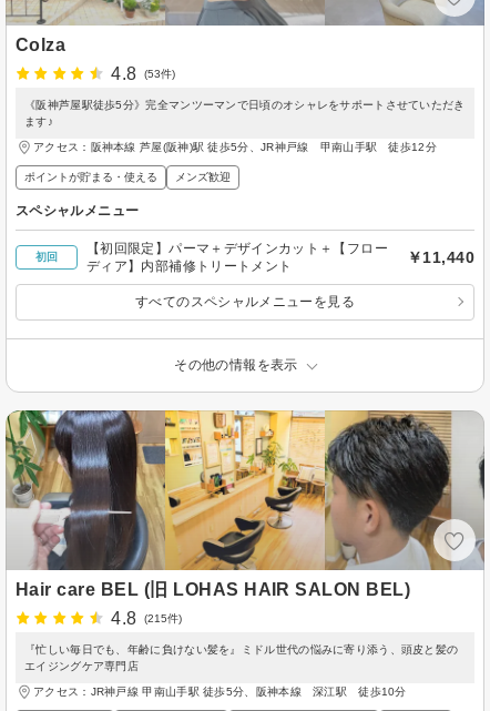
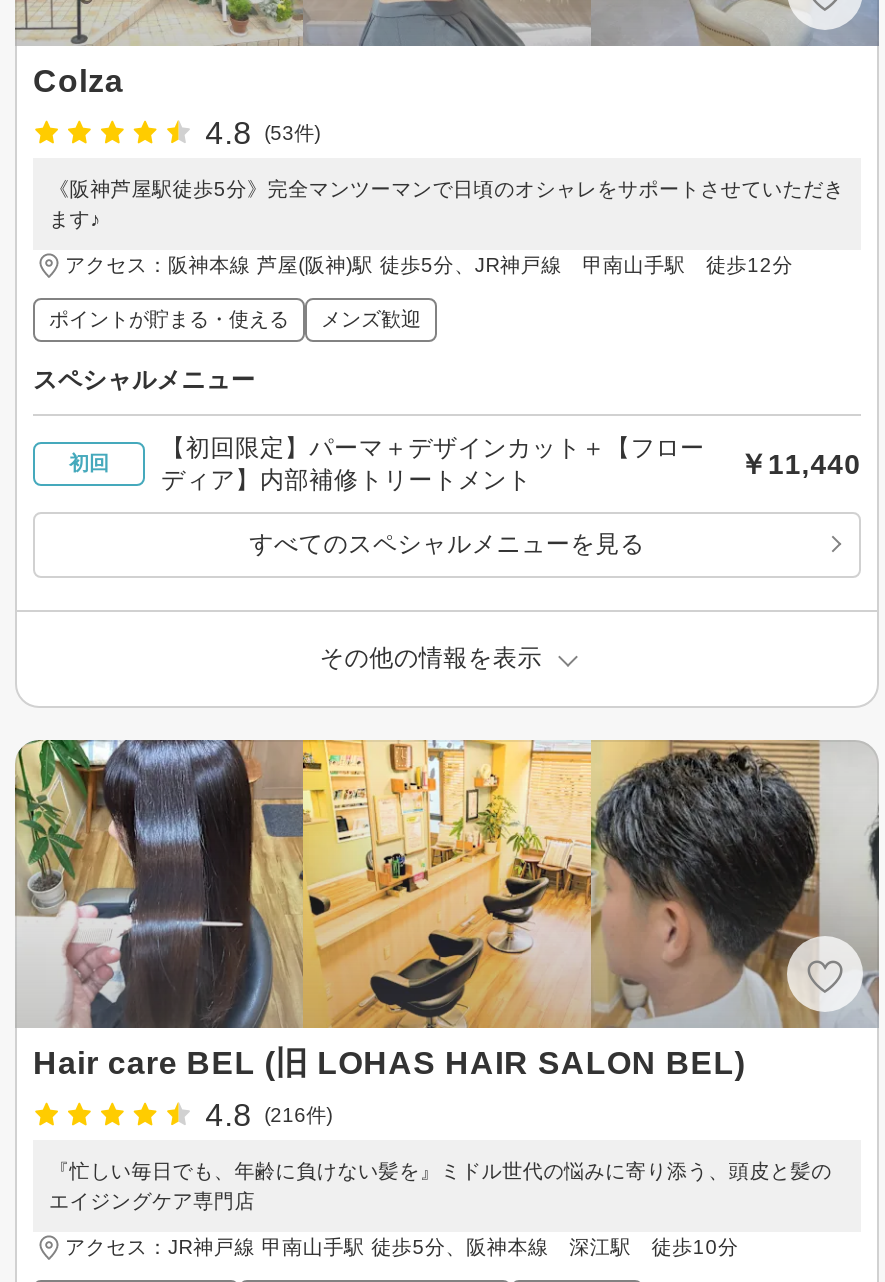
- 4.8 (215件)
+ 4.8 (216件)
